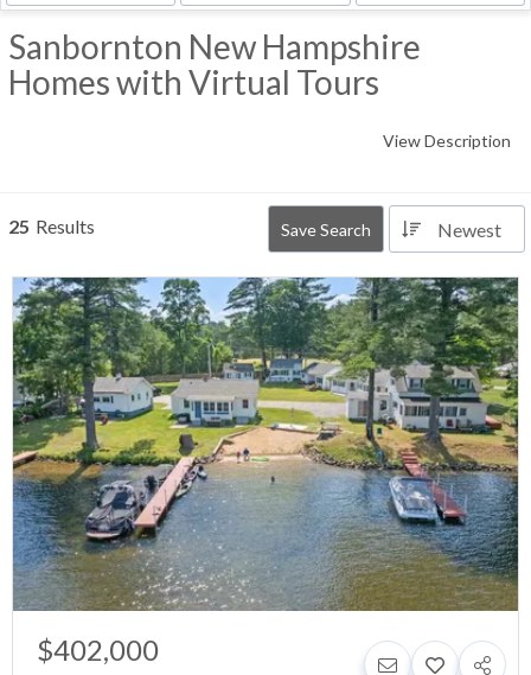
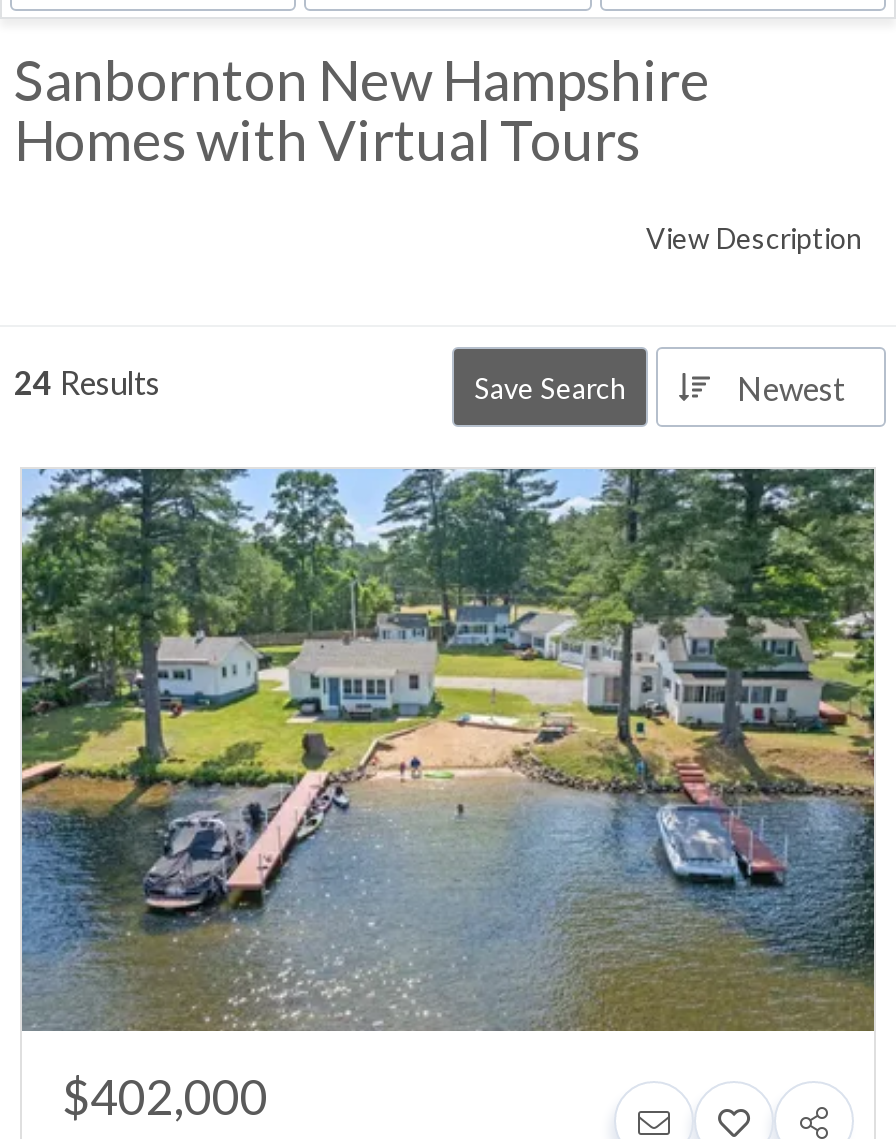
- 25 Results
+ 24 Results
